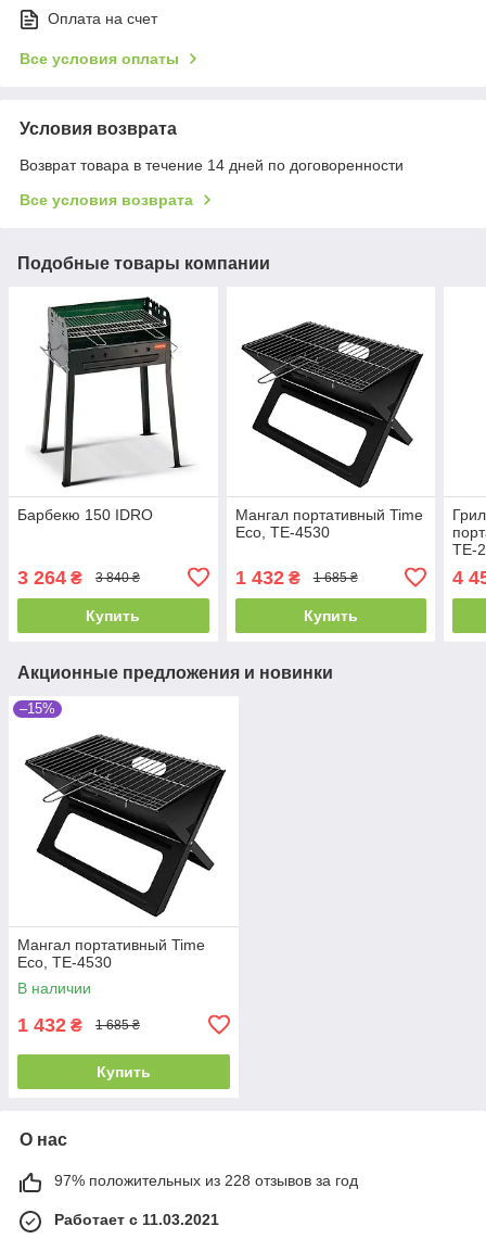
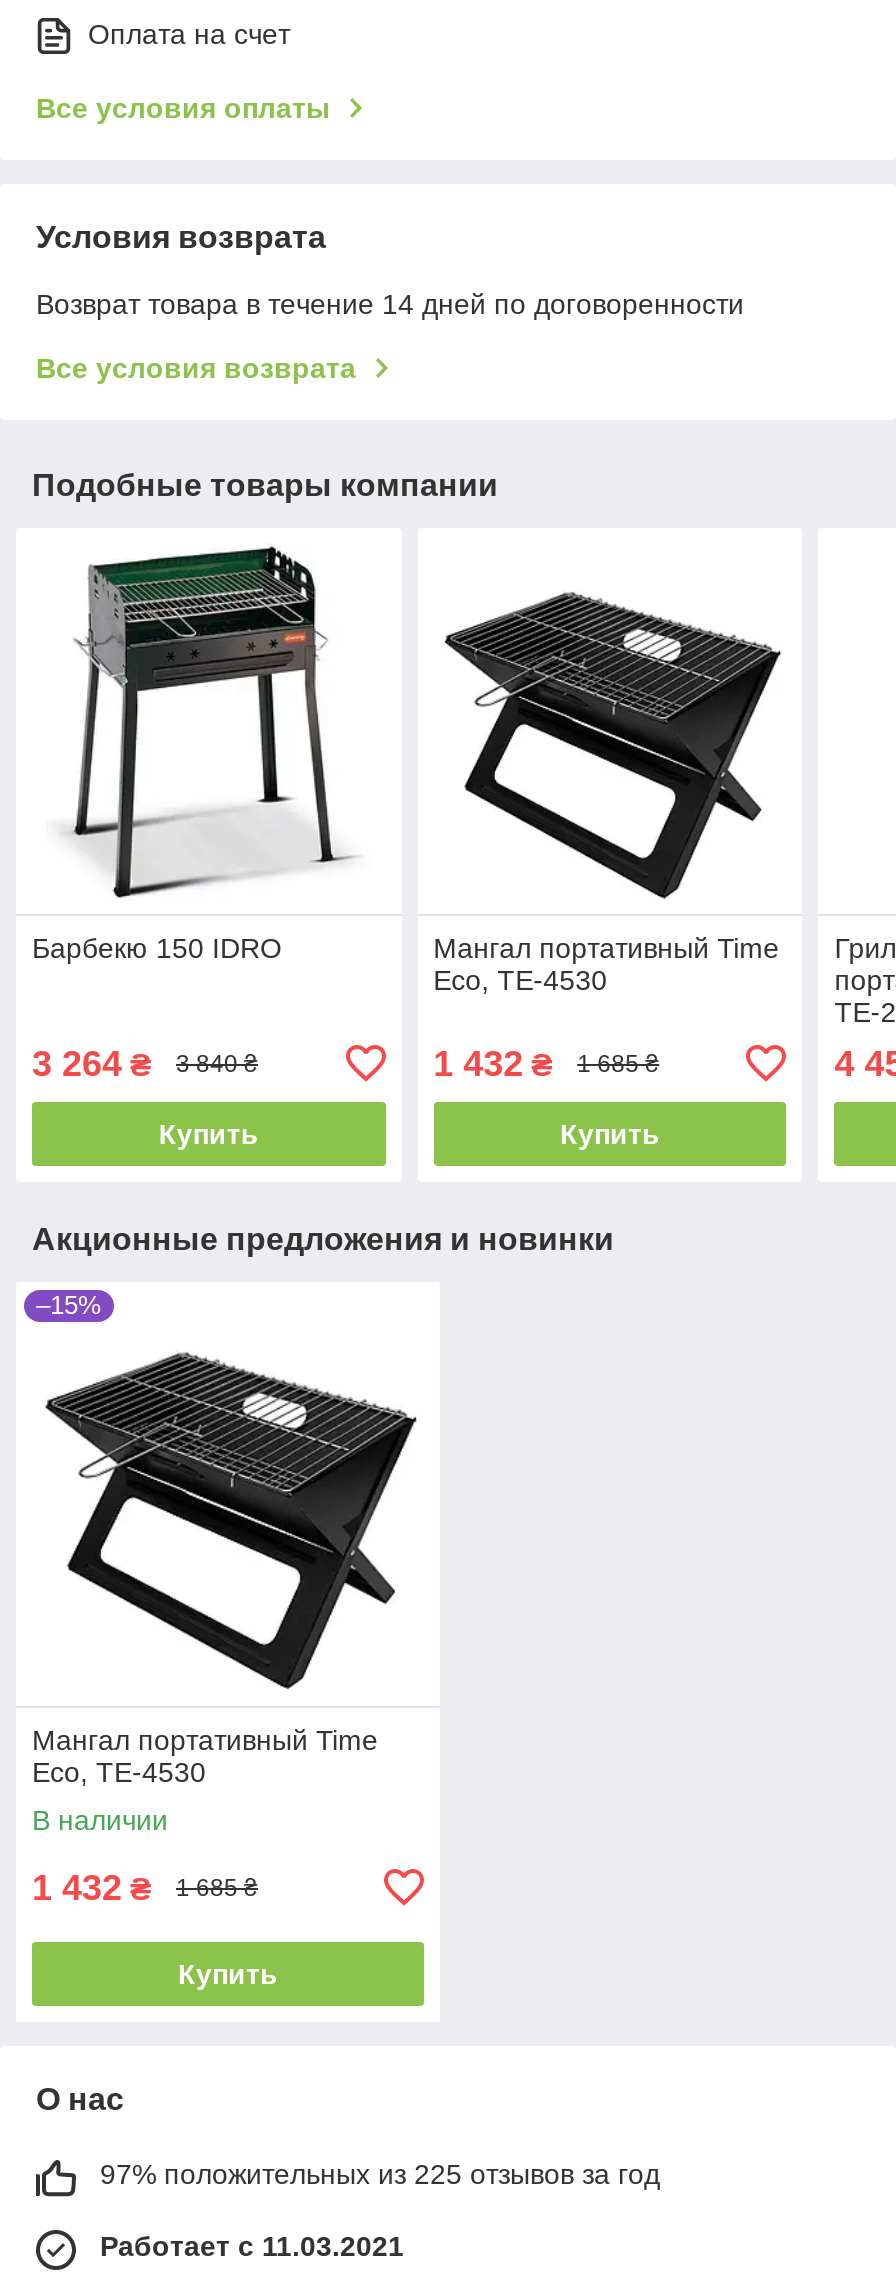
- 97% положительных из 228 отзывов за год
+ 97% положительных из 225 отзывов за год
